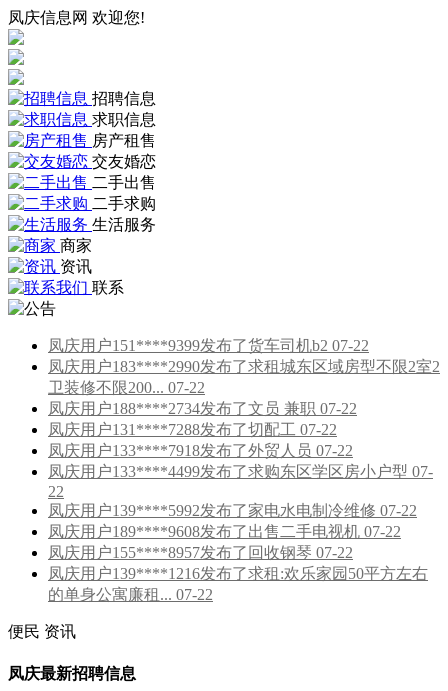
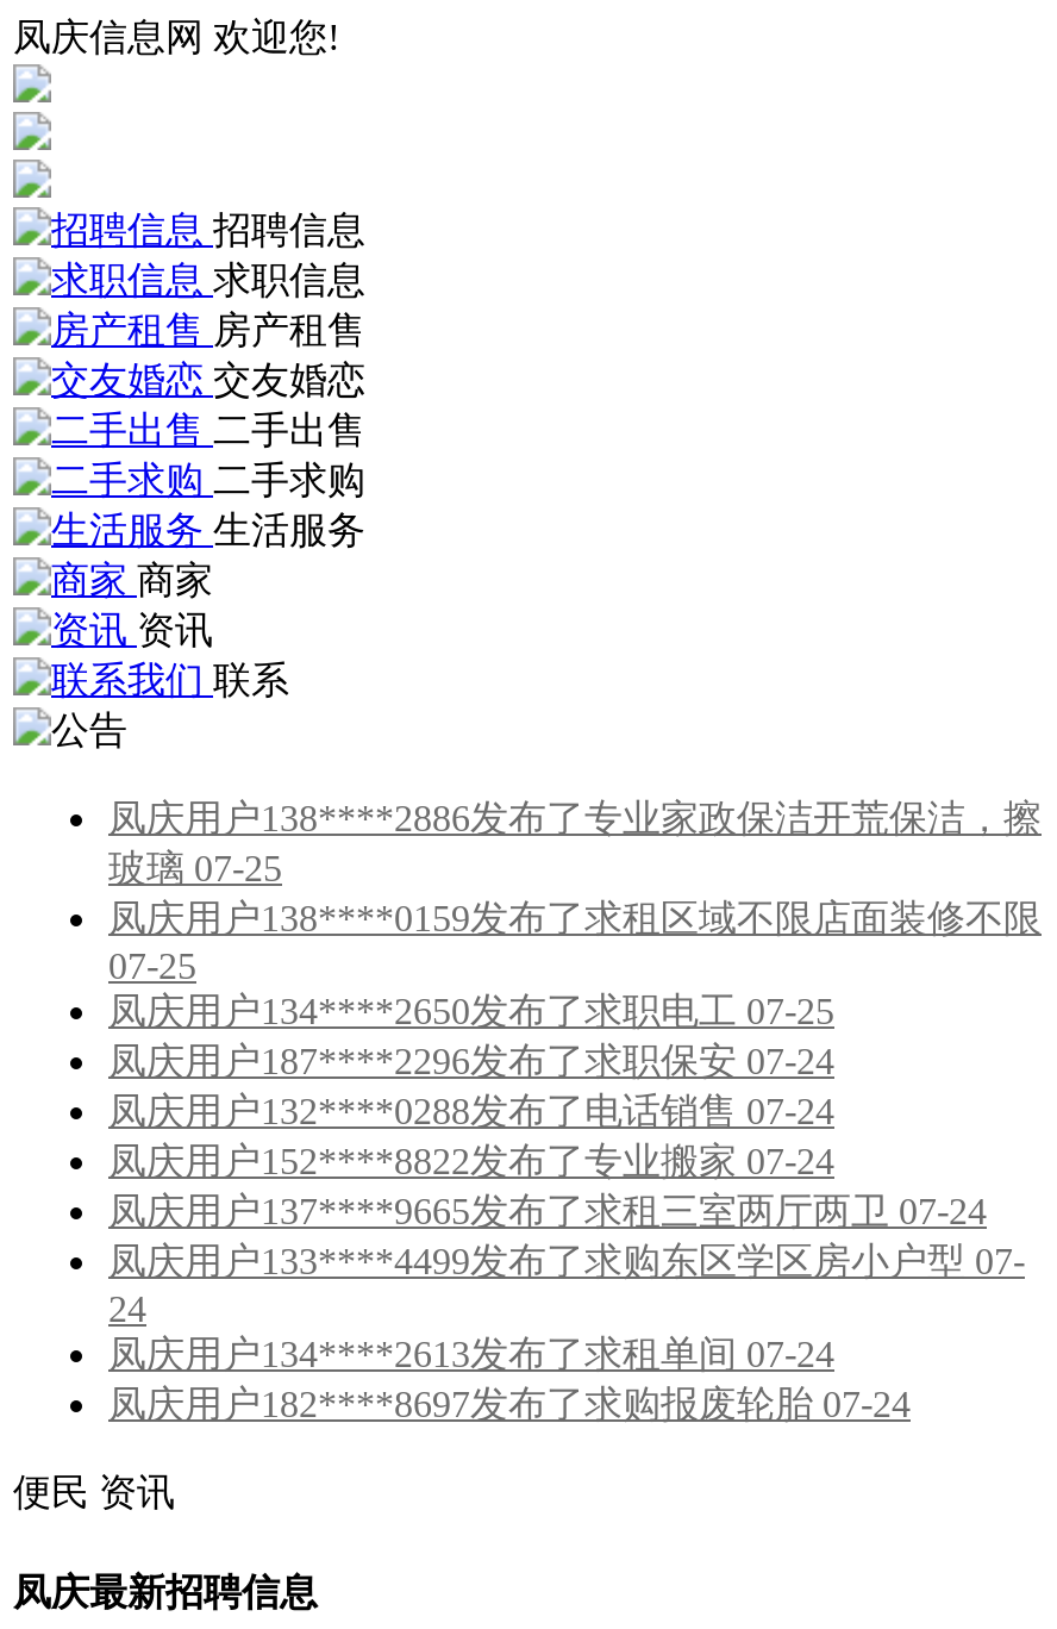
- 凤庆用户151****9399发布了货车司机b2 07-22
- 凤庆用户183****2990发布了求租城东区域房型不限2室2
- 卫装修不限200... 07-22
- 凤庆用户188****2734发布了文员 兼职 07-22
- 凤庆用户131****7288发布了切配工 07-22
- 凤庆用户133****7918发布了外贸人员 07-22
+ 凤庆用户138****2886发布了专业家政保洁开荒保洁，擦
+ 玻璃 07-25
+ 凤庆用户138****0159发布了求租区域不限店面装修不限
+ 07-25
+ 凤庆用户134****2650发布了求职电工 07-25
+ 凤庆用户187****2296发布了求职保安 07-24
+ 凤庆用户132****0288发布了电话销售 07-24
+ 凤庆用户152****8822发布了专业搬家 07-24
+ 凤庆用户137****9665发布了求租三室两厅两卫 07-24

moved down: 凤庆用户133****4499发布了求购东区学区房小户型 07-

- 22
- 凤庆用户139****5992发布了家电水电制冷维修 07-22
- 凤庆用户189****9608发布了出售二手电视机 07-22
- 凤庆用户155****8957发布了回收钢琴 07-22
- 凤庆用户139****1216发布了求租:欢乐家园50平方左右
- 的单身公寓廉租... 07-22
+ 24
+ 凤庆用户134****2613发布了求租单间 07-24
+ 凤庆用户182****8697发布了求购报废轮胎 07-24
